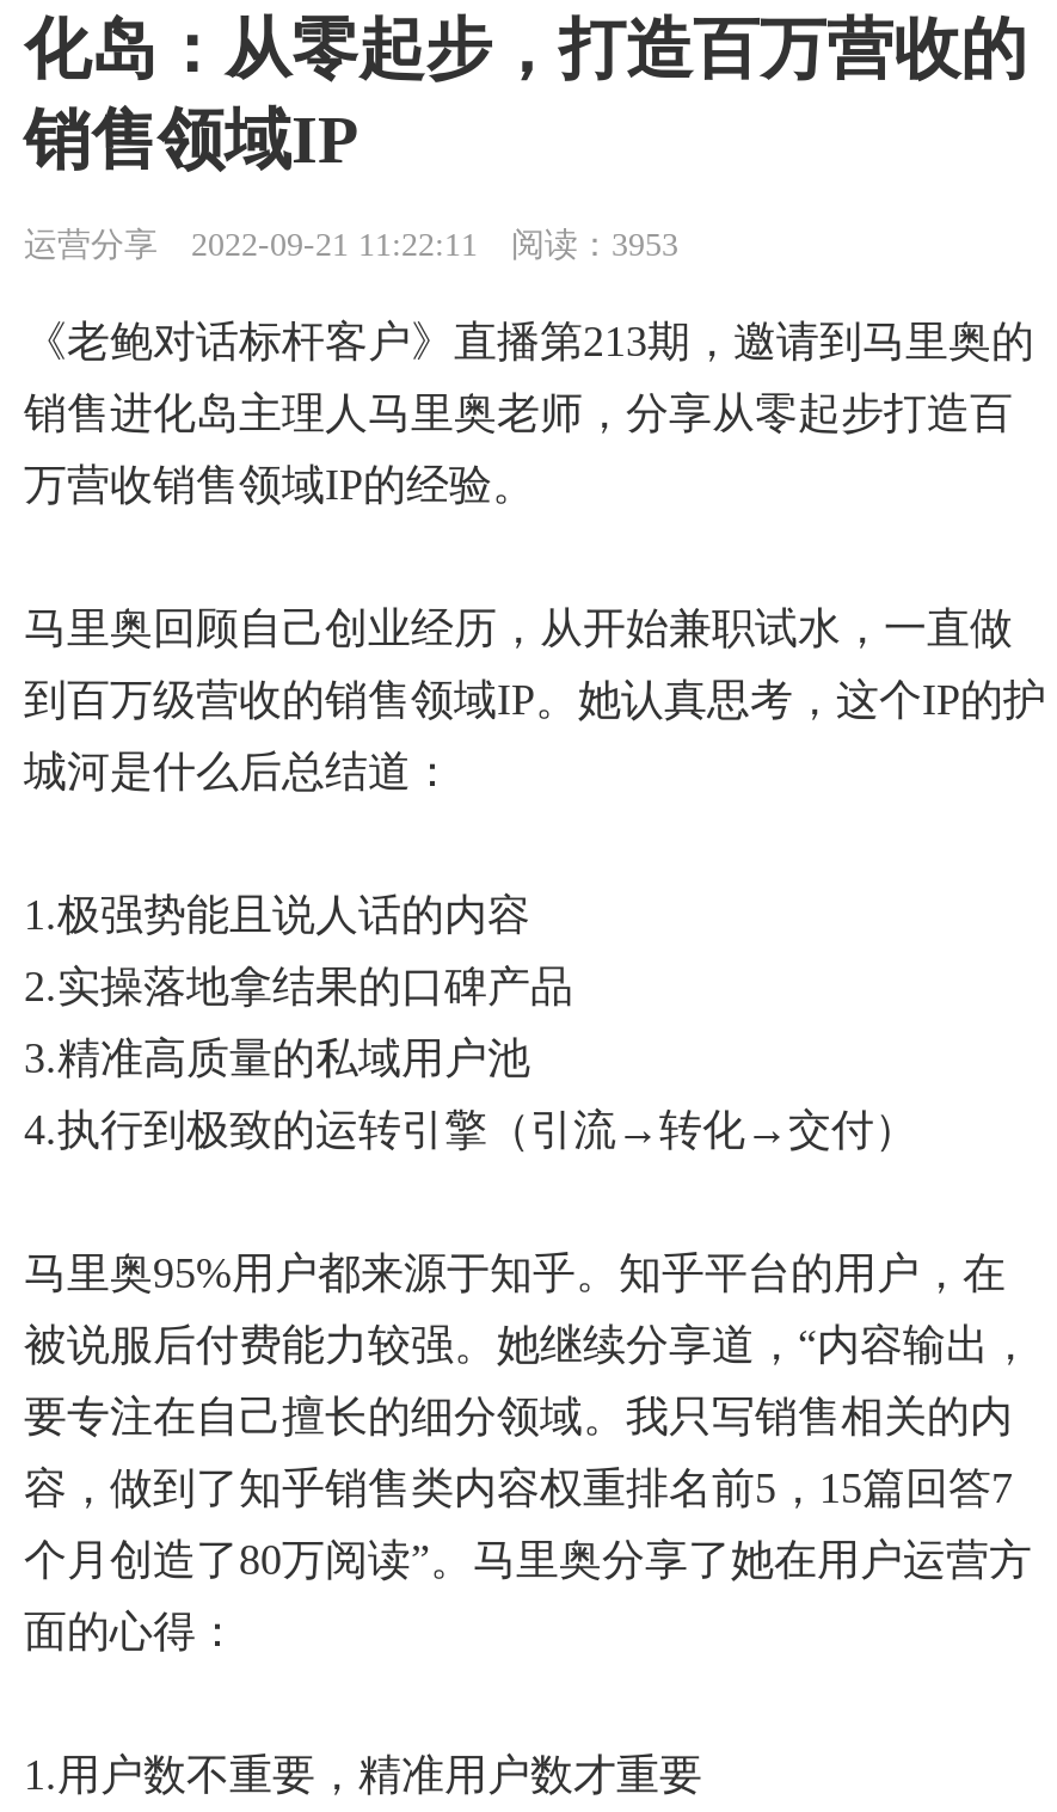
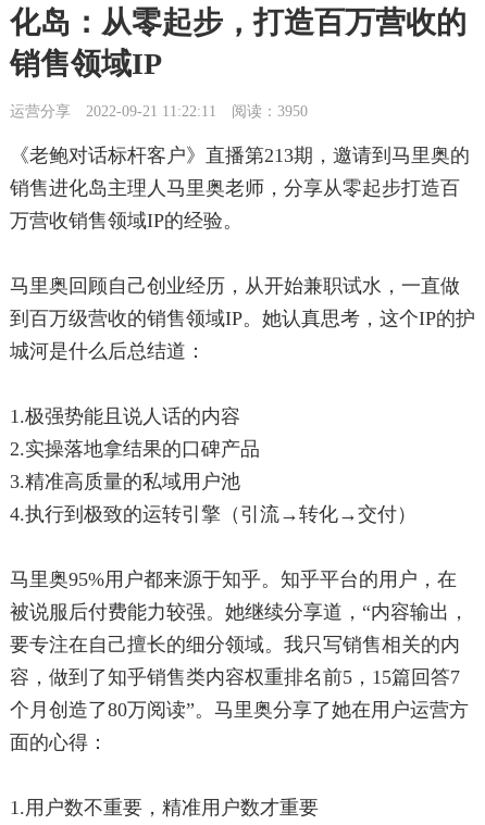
- 运营分享 2022-09-21 11:22:11 阅读：3953
+ 运营分享 2022-09-21 11:22:11 阅读：3950
